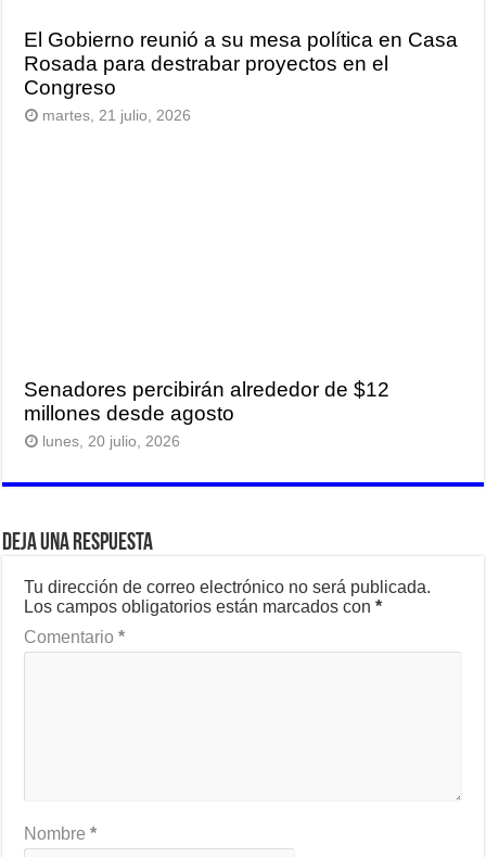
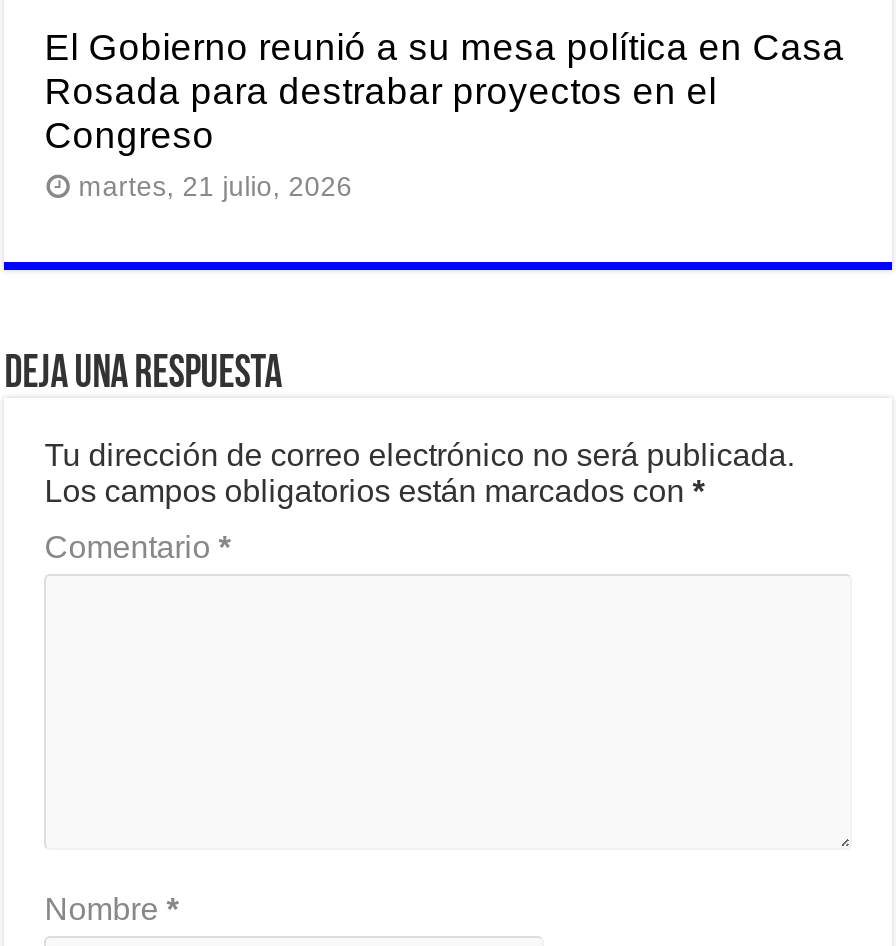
- Senadores percibirán alrededor de $12
- millones desde agosto
- lunes, 20 julio, 2026
